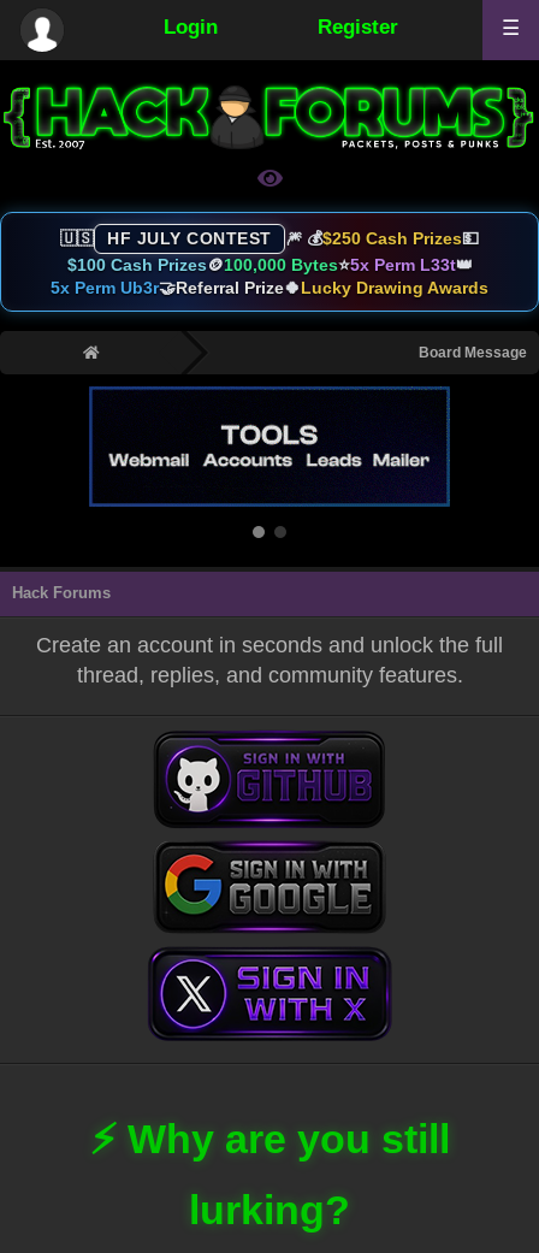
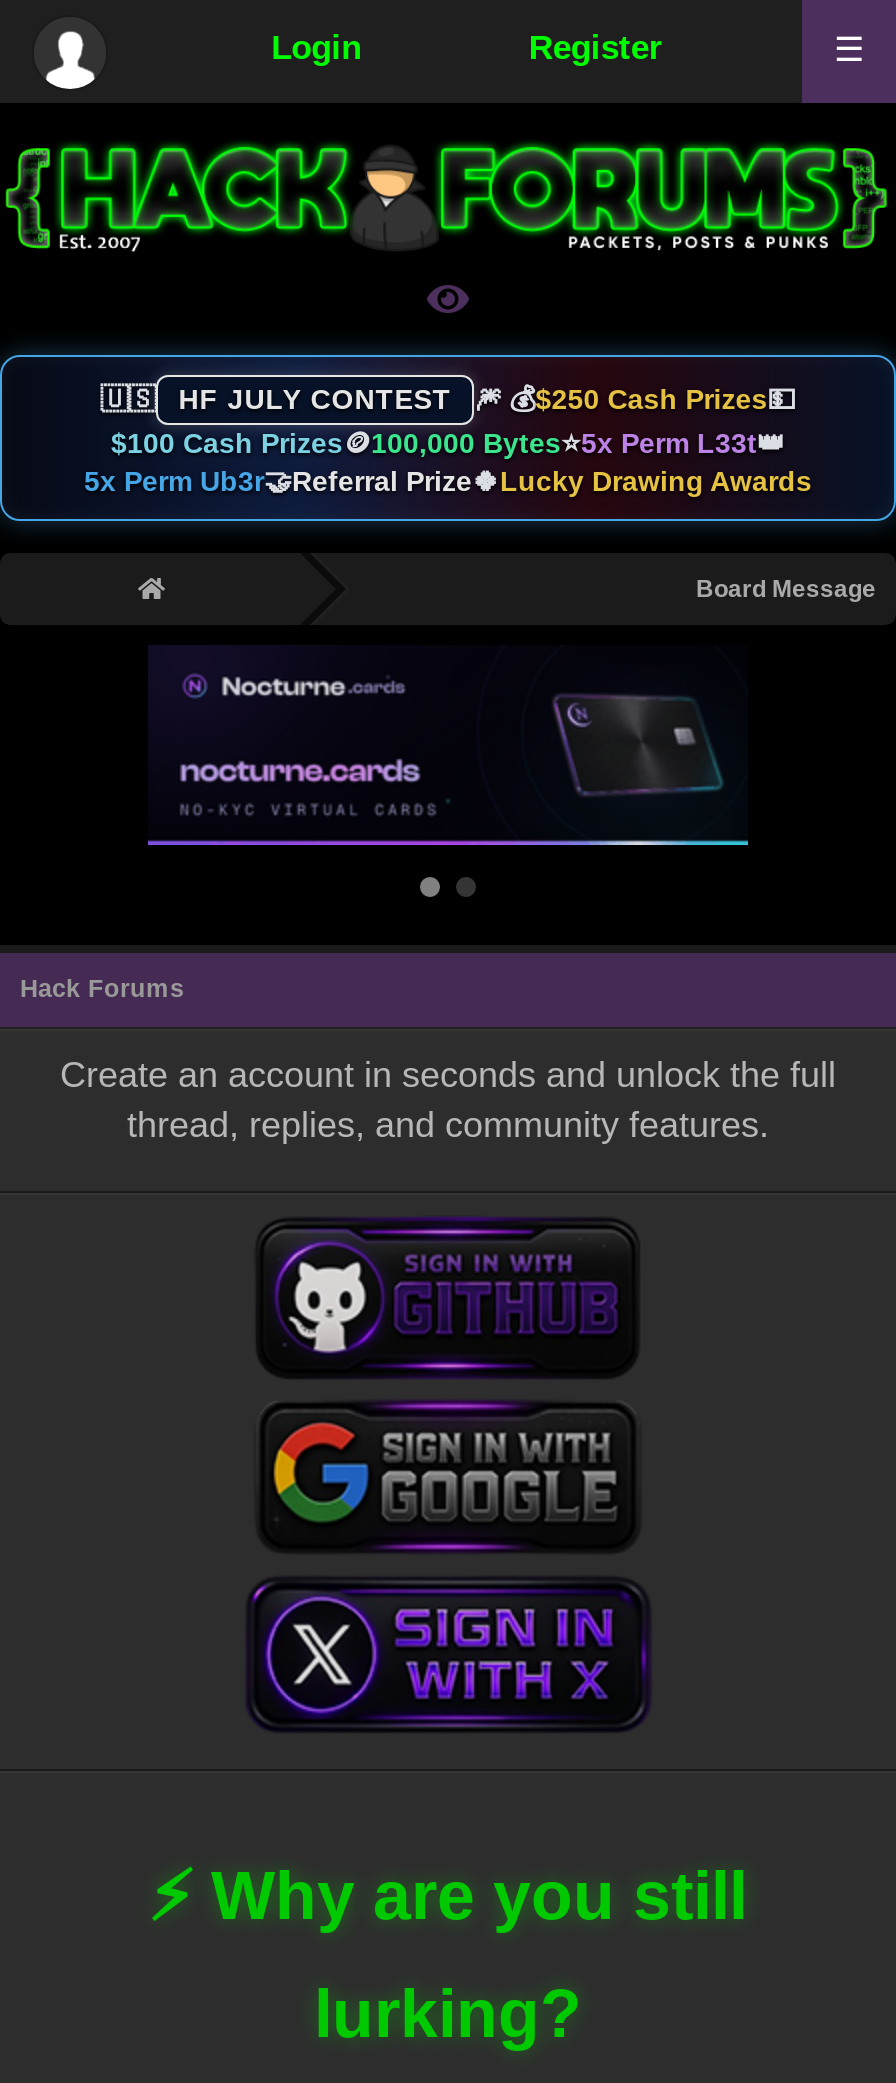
- [image]
+ [image]
